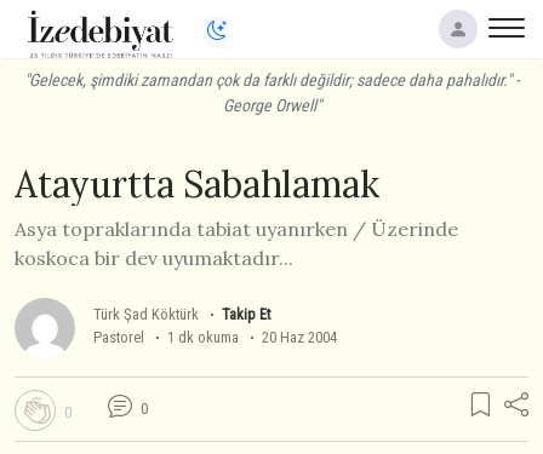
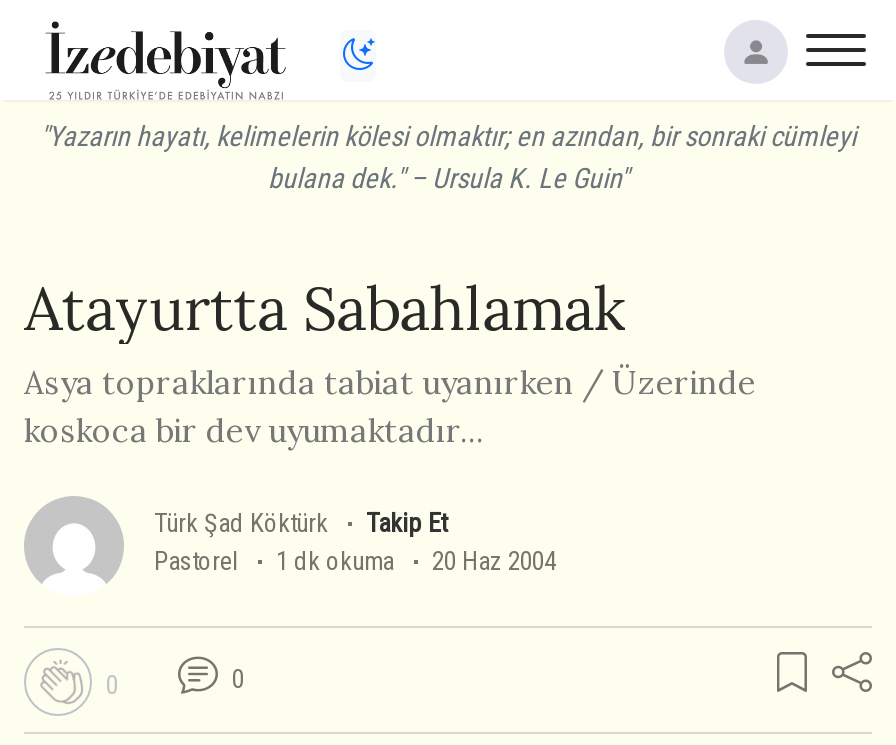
- "Gelecek, şimdiki zamandan çok da farklı değildir; sadece daha pahalıdır." -
- George Orwell"
+ "Yazarın hayatı, kelimelerin kölesi olmaktır; en azından, bir sonraki cümleyi
+ bulana dek." – Ursula K. Le Guin"
